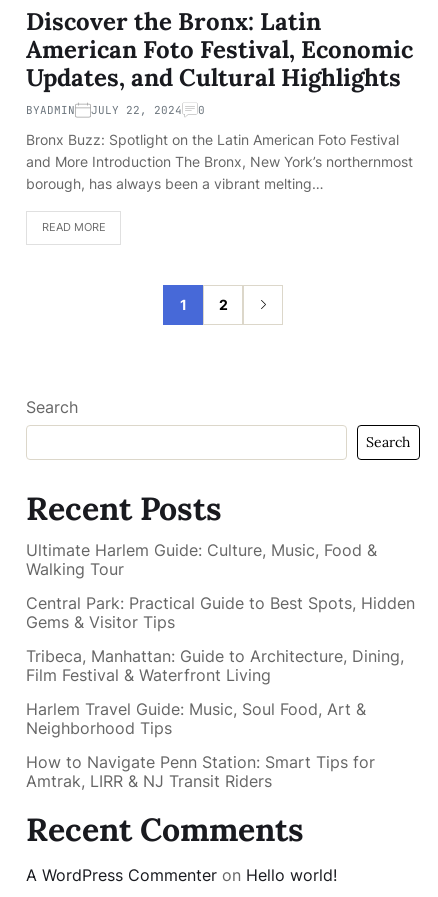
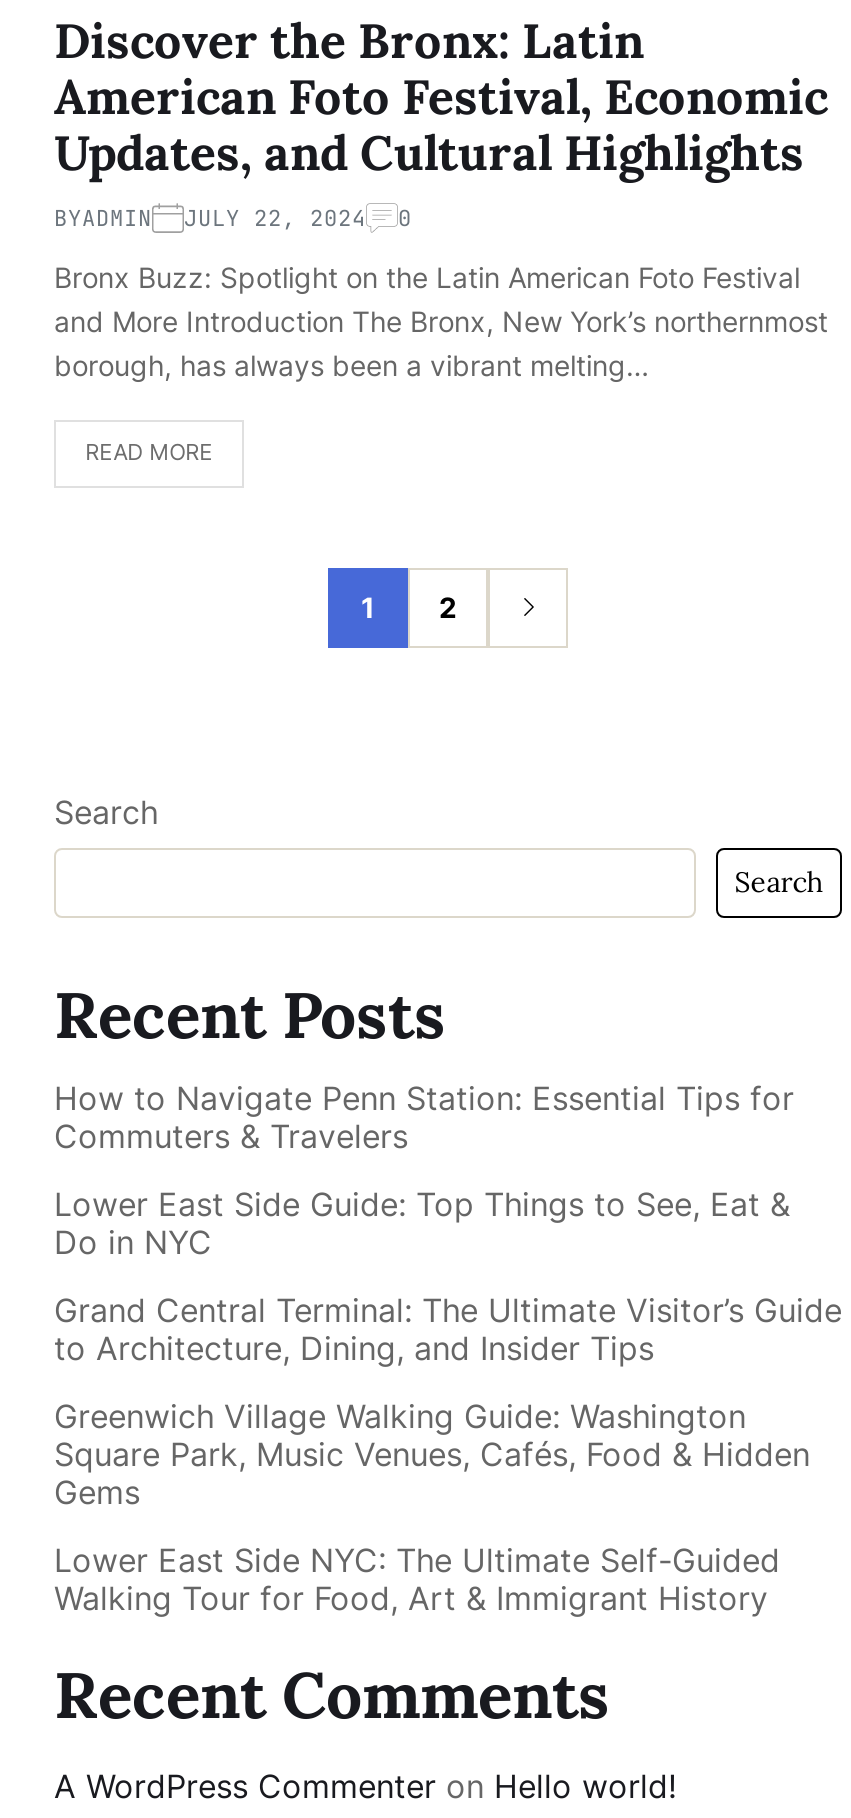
- Ultimate Harlem Guide: Culture, Music, Food &
- Walking Tour
+ How to Navigate Penn Station: Essential Tips for
+ Commuters & Travelers

- Central Park: Practical Guide to Best Spots, Hidden
- Gems & Visitor Tips
+ Lower East Side Guide: Top Things to See, Eat &
+ Do in NYC

- Tribeca, Manhattan: Guide to Architecture, Dining,
- Film Festival & Waterfront Living
+ Grand Central Terminal: The Ultimate Visitor’s Guide
+ to Architecture, Dining, and Insider Tips

- Harlem Travel Guide: Music, Soul Food, Art &
- Neighborhood Tips
+ Greenwich Village Walking Guide: Washington
+ Square Park, Music Venues, Cafés, Food & Hidden
+ Gems

- How to Navigate Penn Station: Smart Tips for
- Amtrak, LIRR & NJ Transit Riders
+ Lower East Side NYC: The Ultimate Self-Guided
+ Walking Tour for Food, Art & Immigrant History
